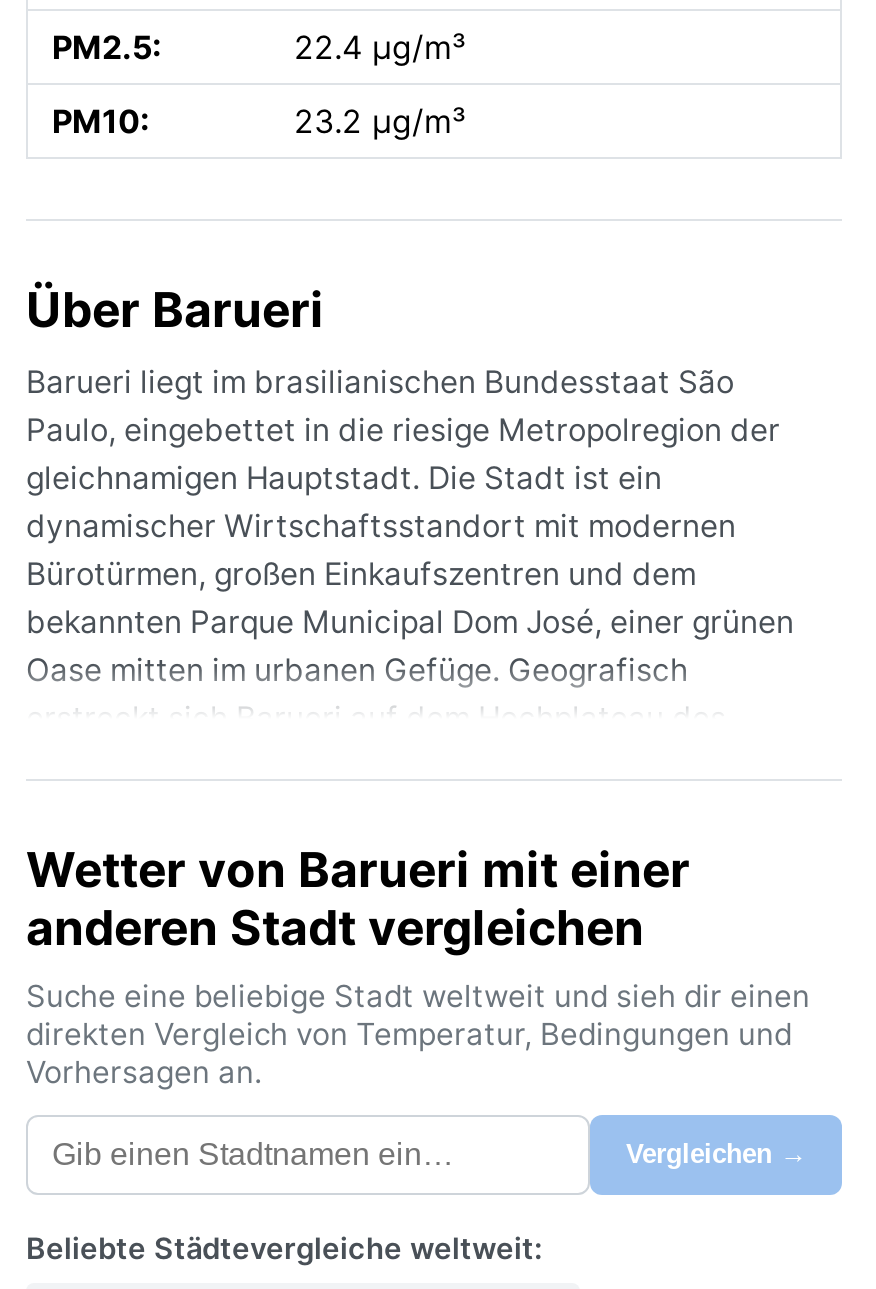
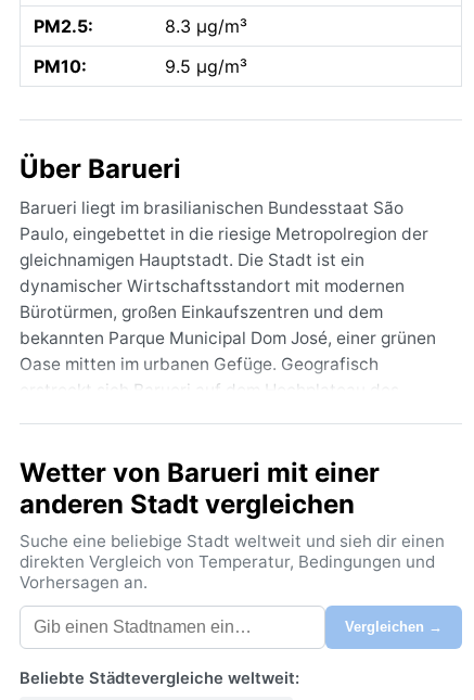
- 22.4 µg/m³
+ 8.3 µg/m³

- 23.2 µg/m³
+ 9.5 µg/m³
